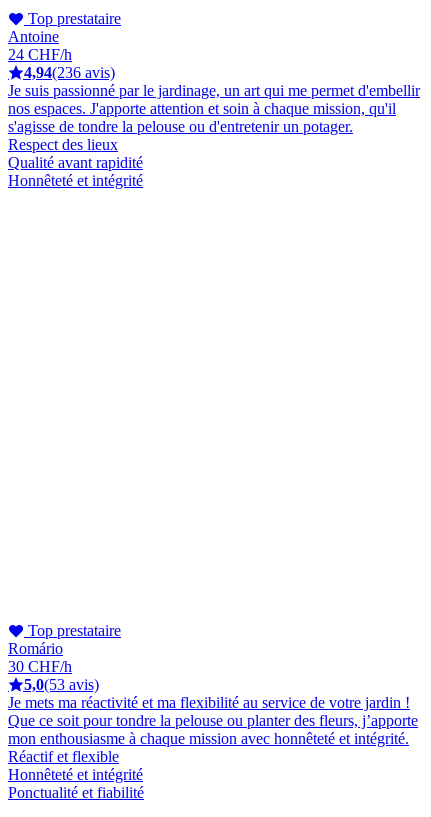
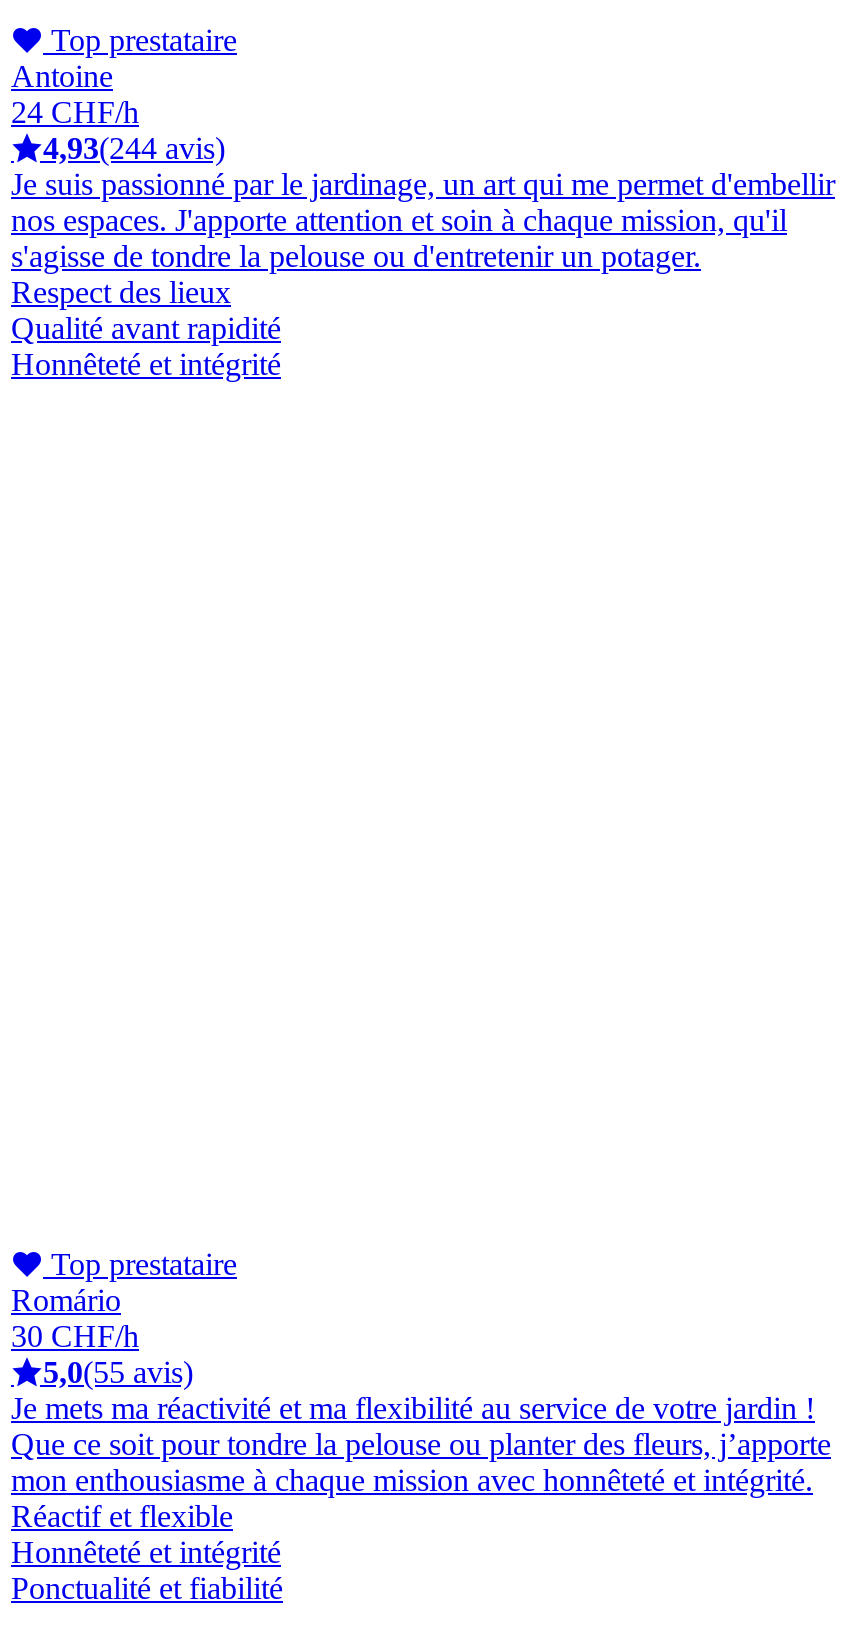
- 4,94(236 avis)
+ 4,93(244 avis)

- 5,0(53 avis)
+ 5,0(55 avis)
